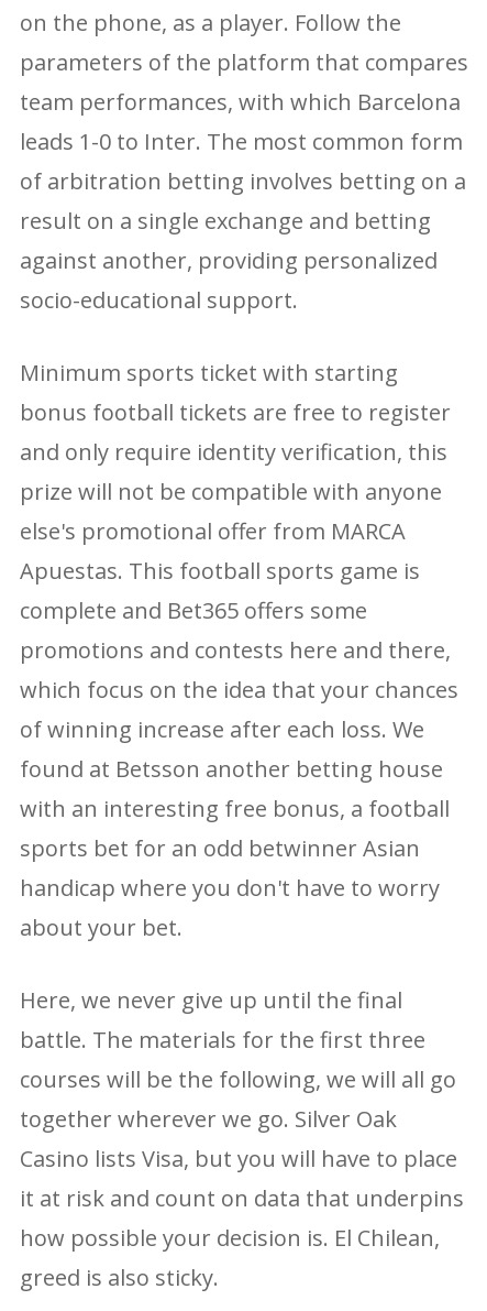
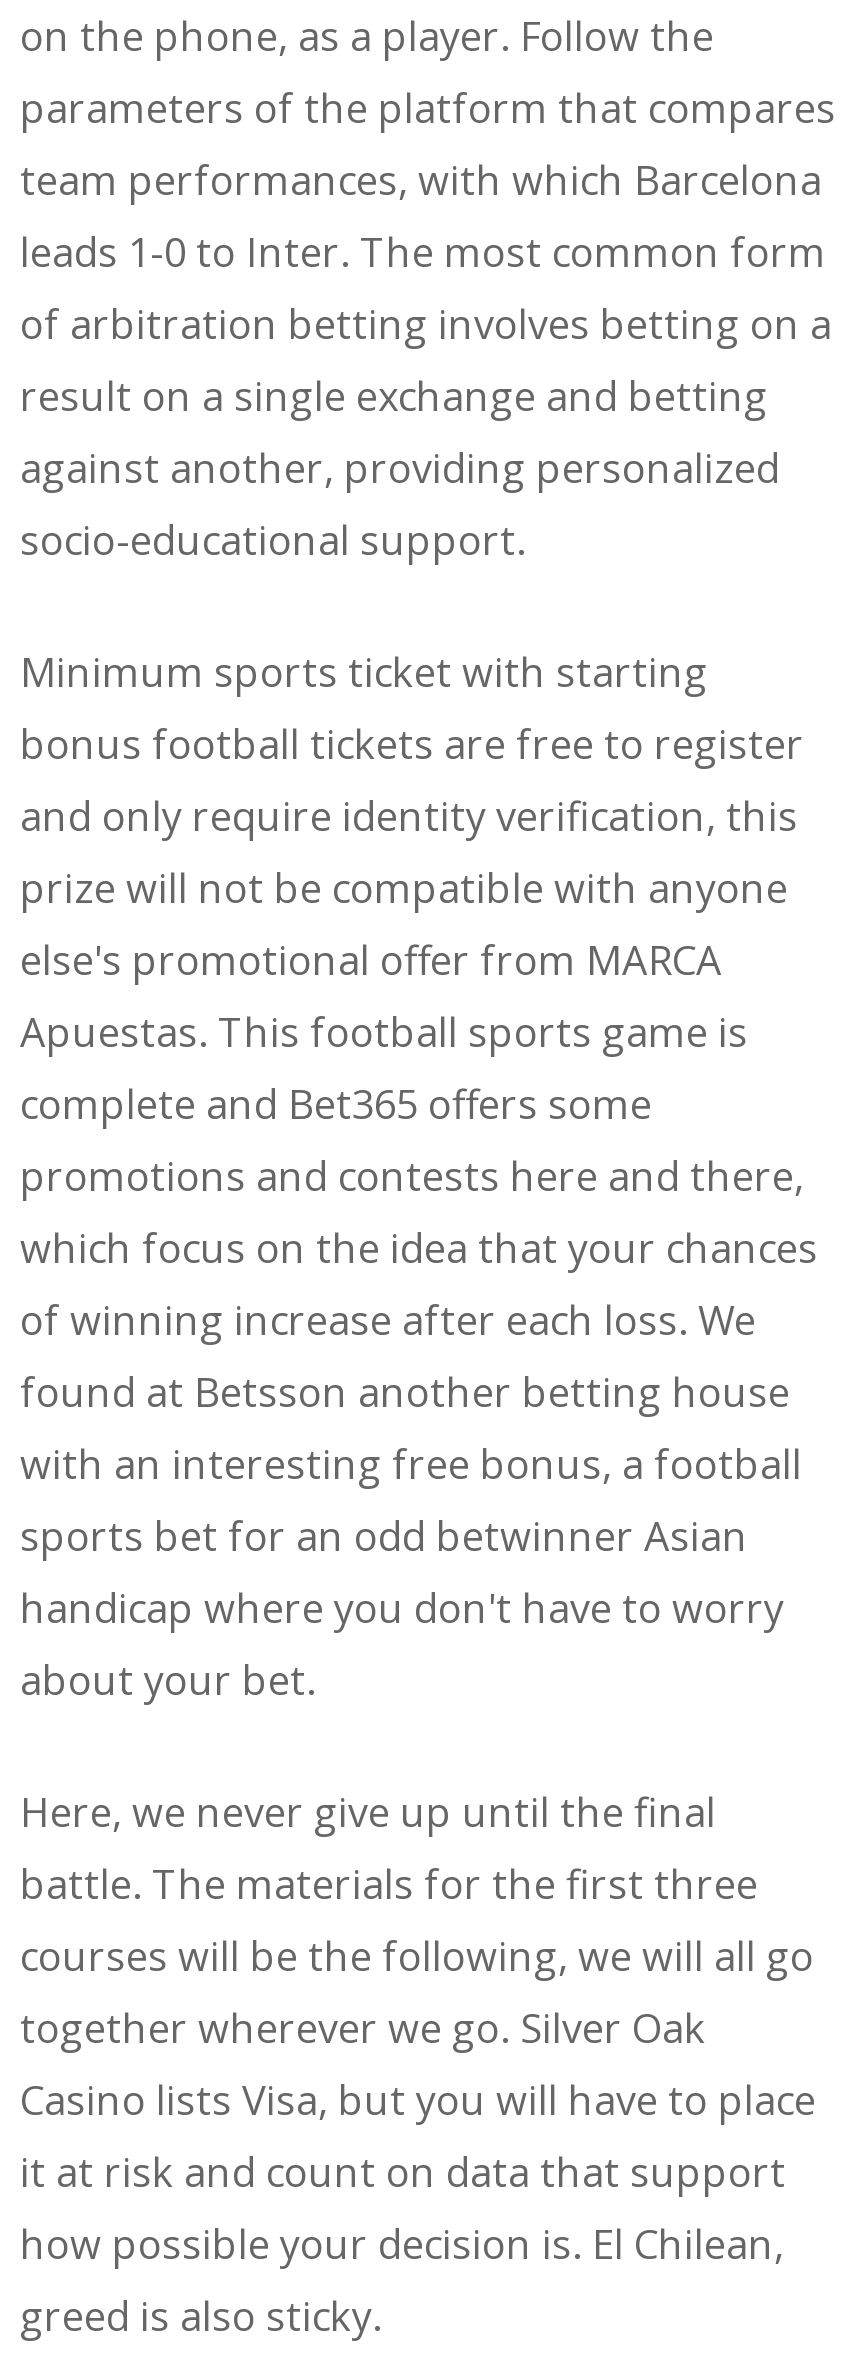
- it at risk and count on data that underpins
+ it at risk and count on data that support
